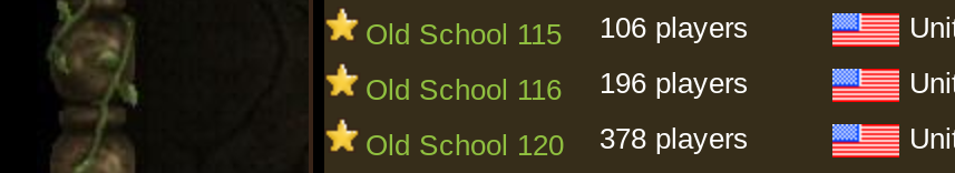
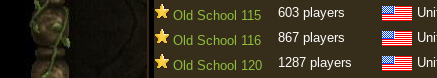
- Old School 115 106 players
+ Old School 115 603 players

- Old School 116 196 players
+ Old School 116 867 players

- Old School 120 378 players
+ Old School 120 1287 players
